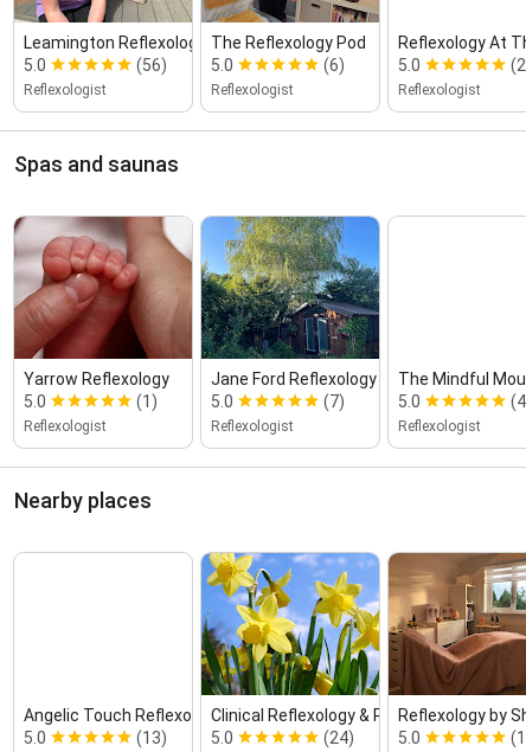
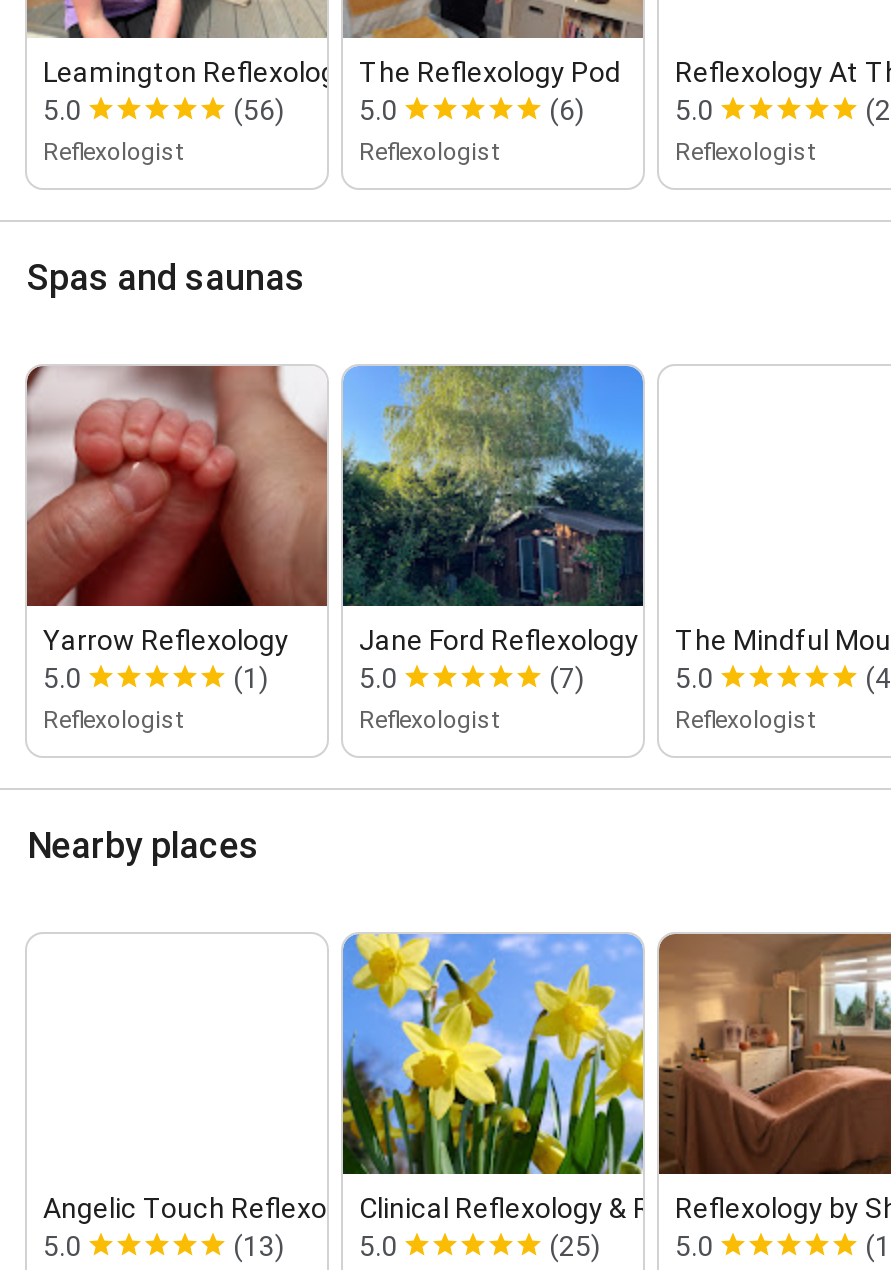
- (24)
+ (25)
